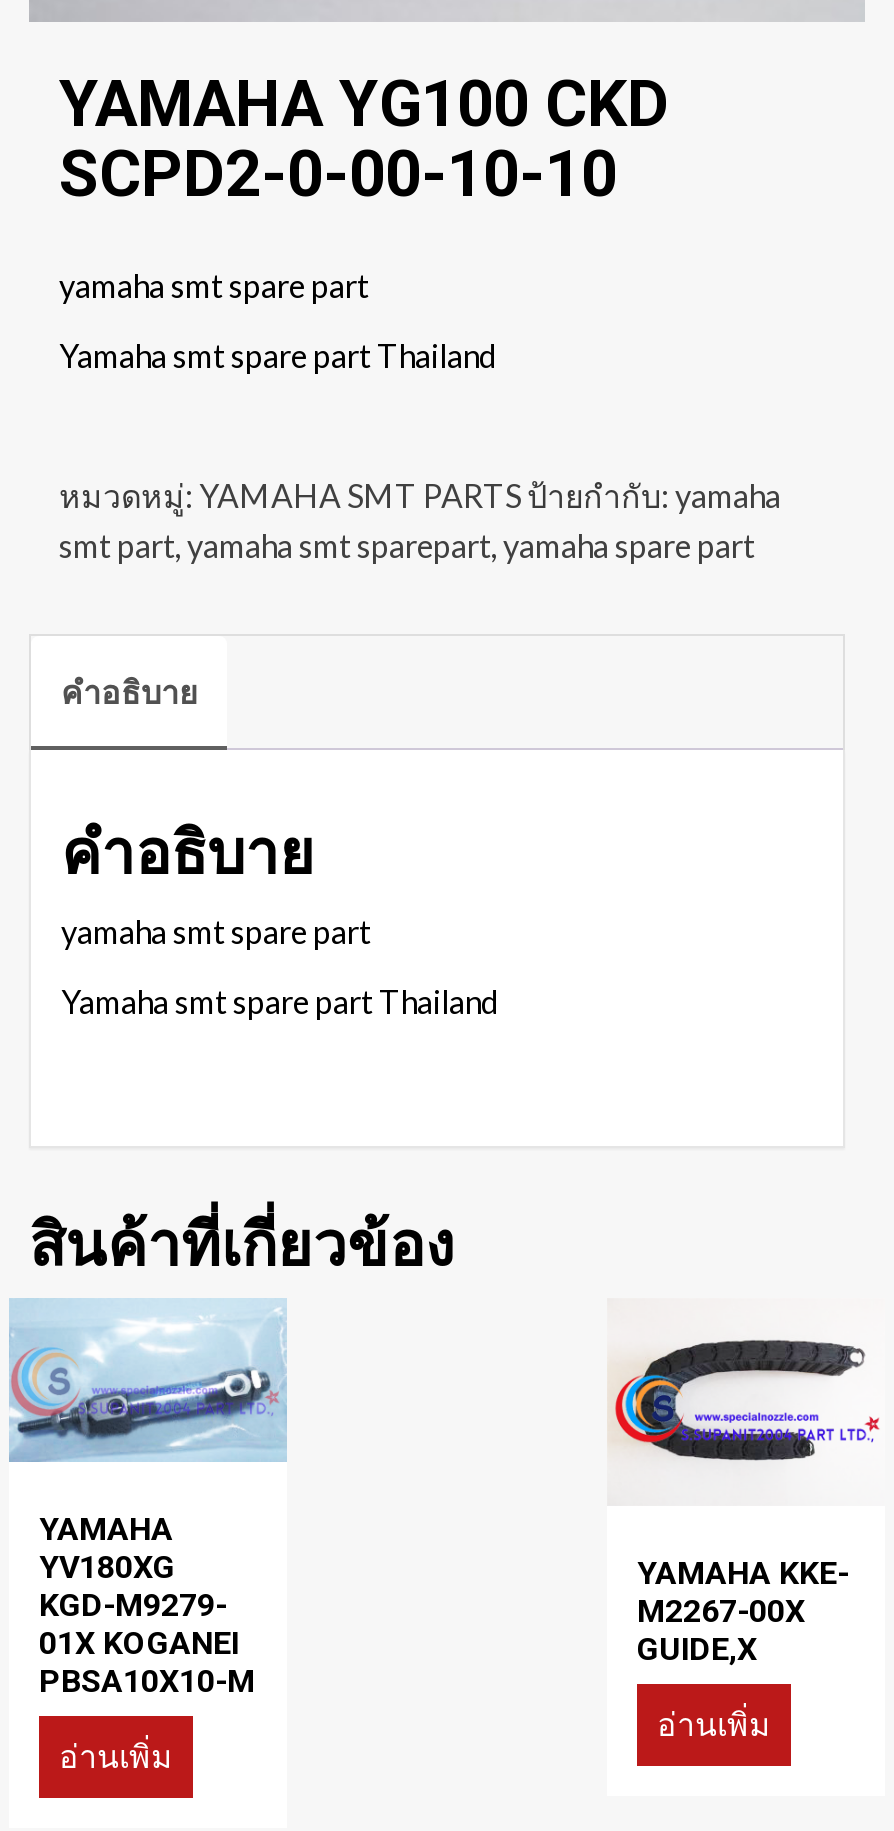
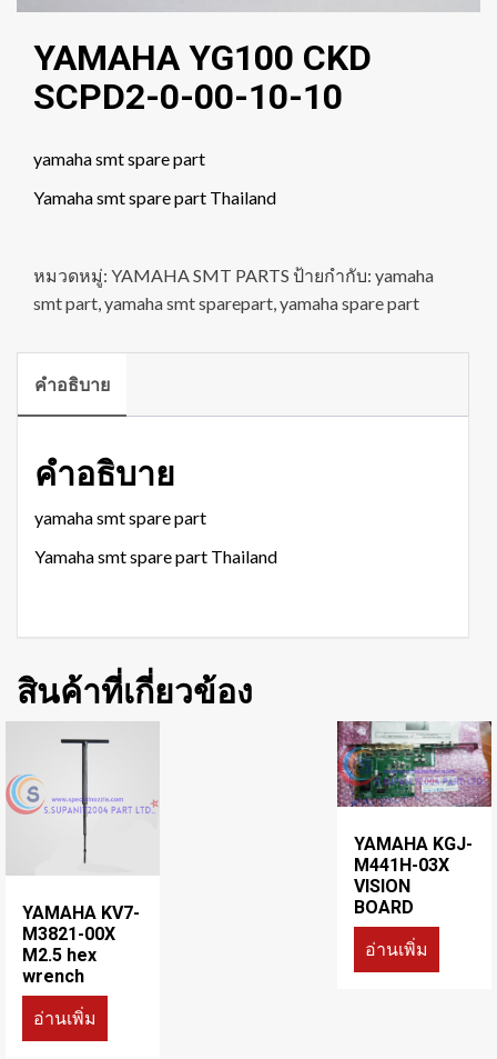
- [image]
+ [image]

- [image]
+ [image]

- YAMAHA
- YV180XG
- KGD-M9279-
- 01X KOGANEI
- PBSA10X10-M
+ YAMAHA KV7-
+ M3821-00X
+ M2.5 hex
+ wrench

- YAMAHA KKE-
- M2267-00X
- GUIDE,X
+ YAMAHA KGJ-
+ M441H-03X
+ VISION
+ BOARD
